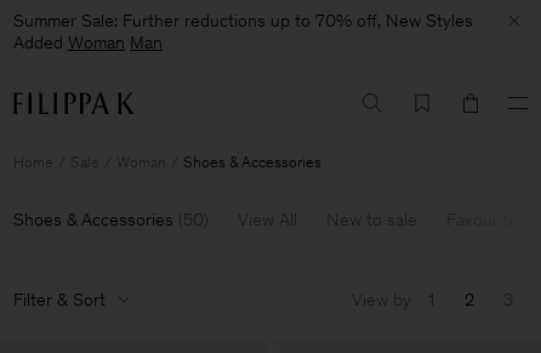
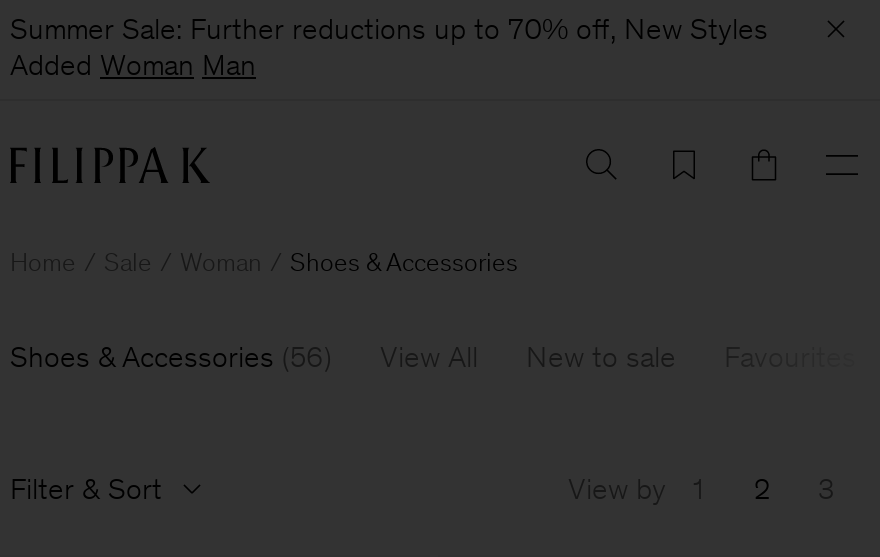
- Shoes & Accessories (50)
+ Shoes & Accessories (56)
